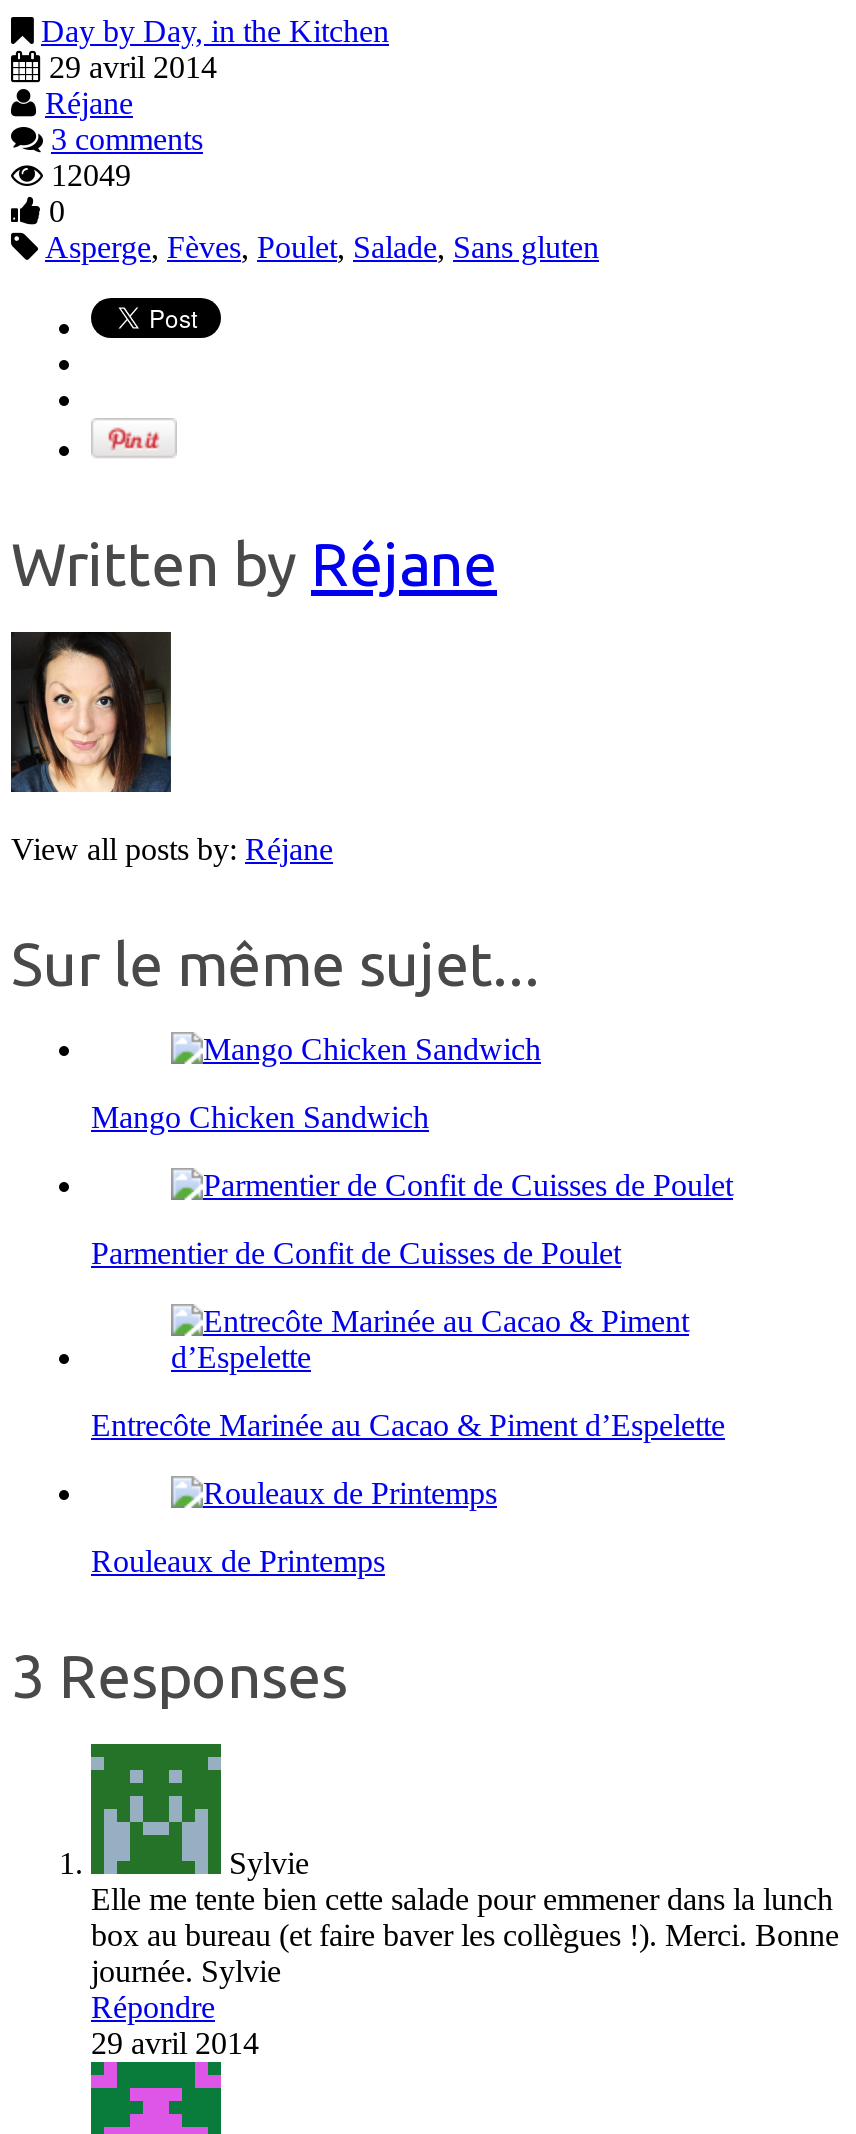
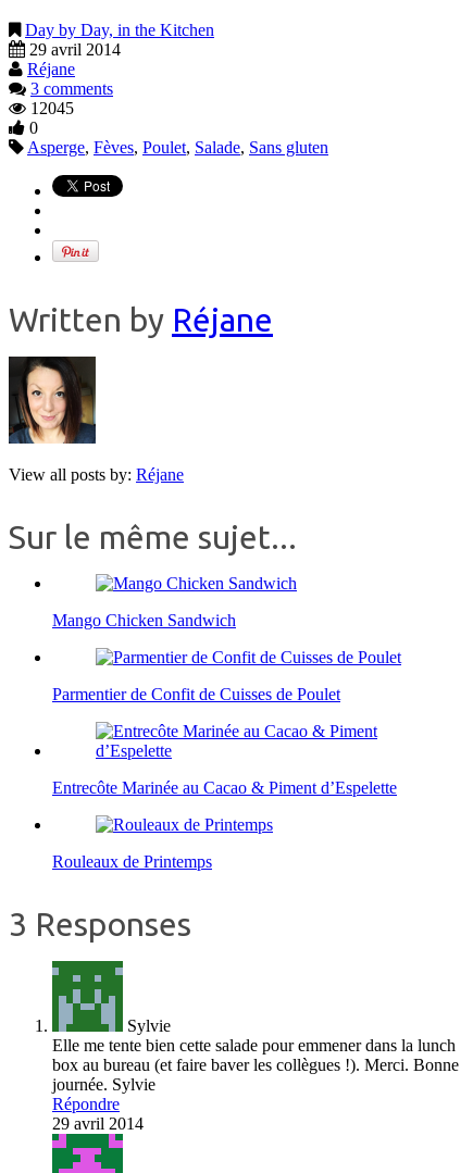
- 12049
+ 12045
